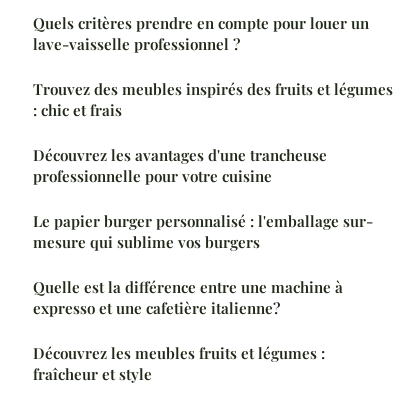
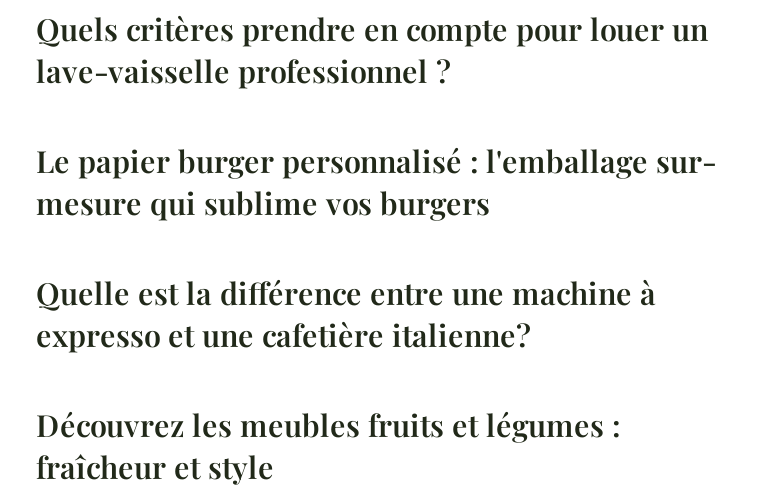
- Trouvez des meubles inspirés des fruits et légumes
- : chic et frais
- Découvrez les avantages d'une trancheuse
- professionnelle pour votre cuisine
